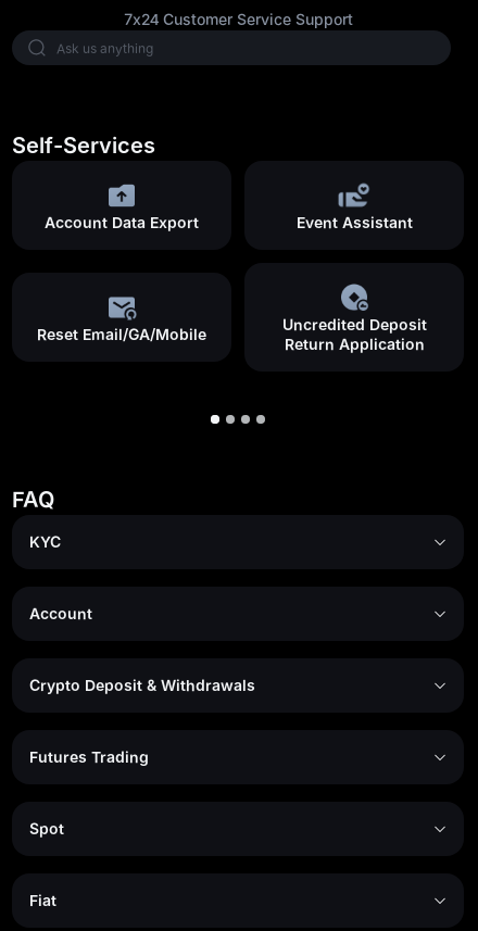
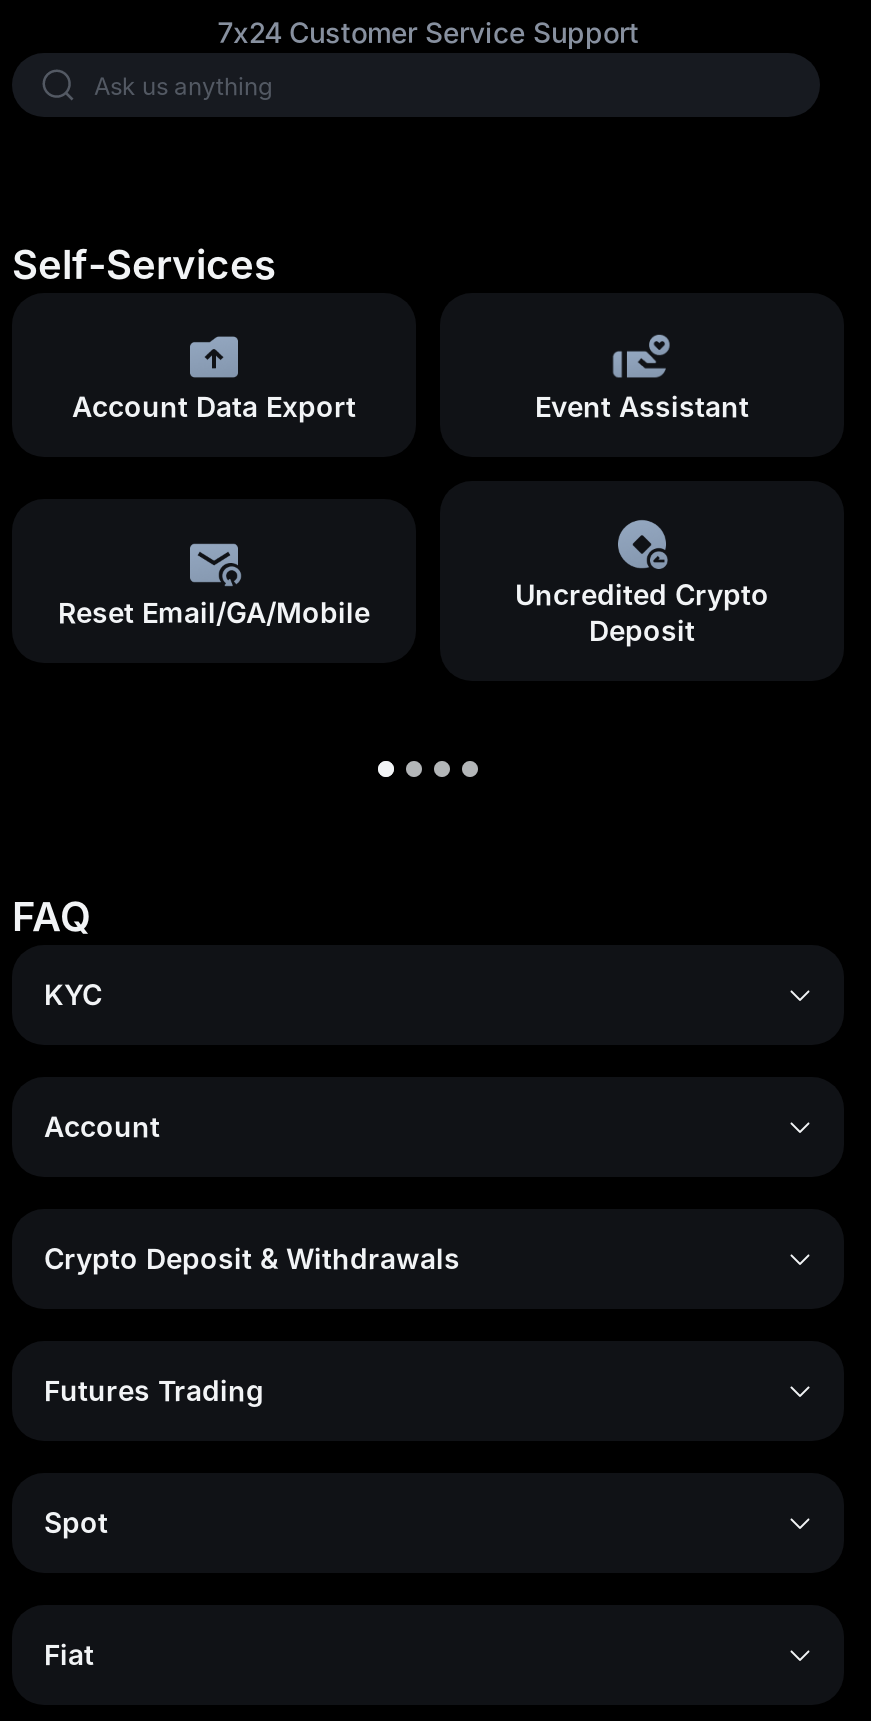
- Uncredited Deposit
- Return Application
+ Uncredited Crypto
+ Deposit
